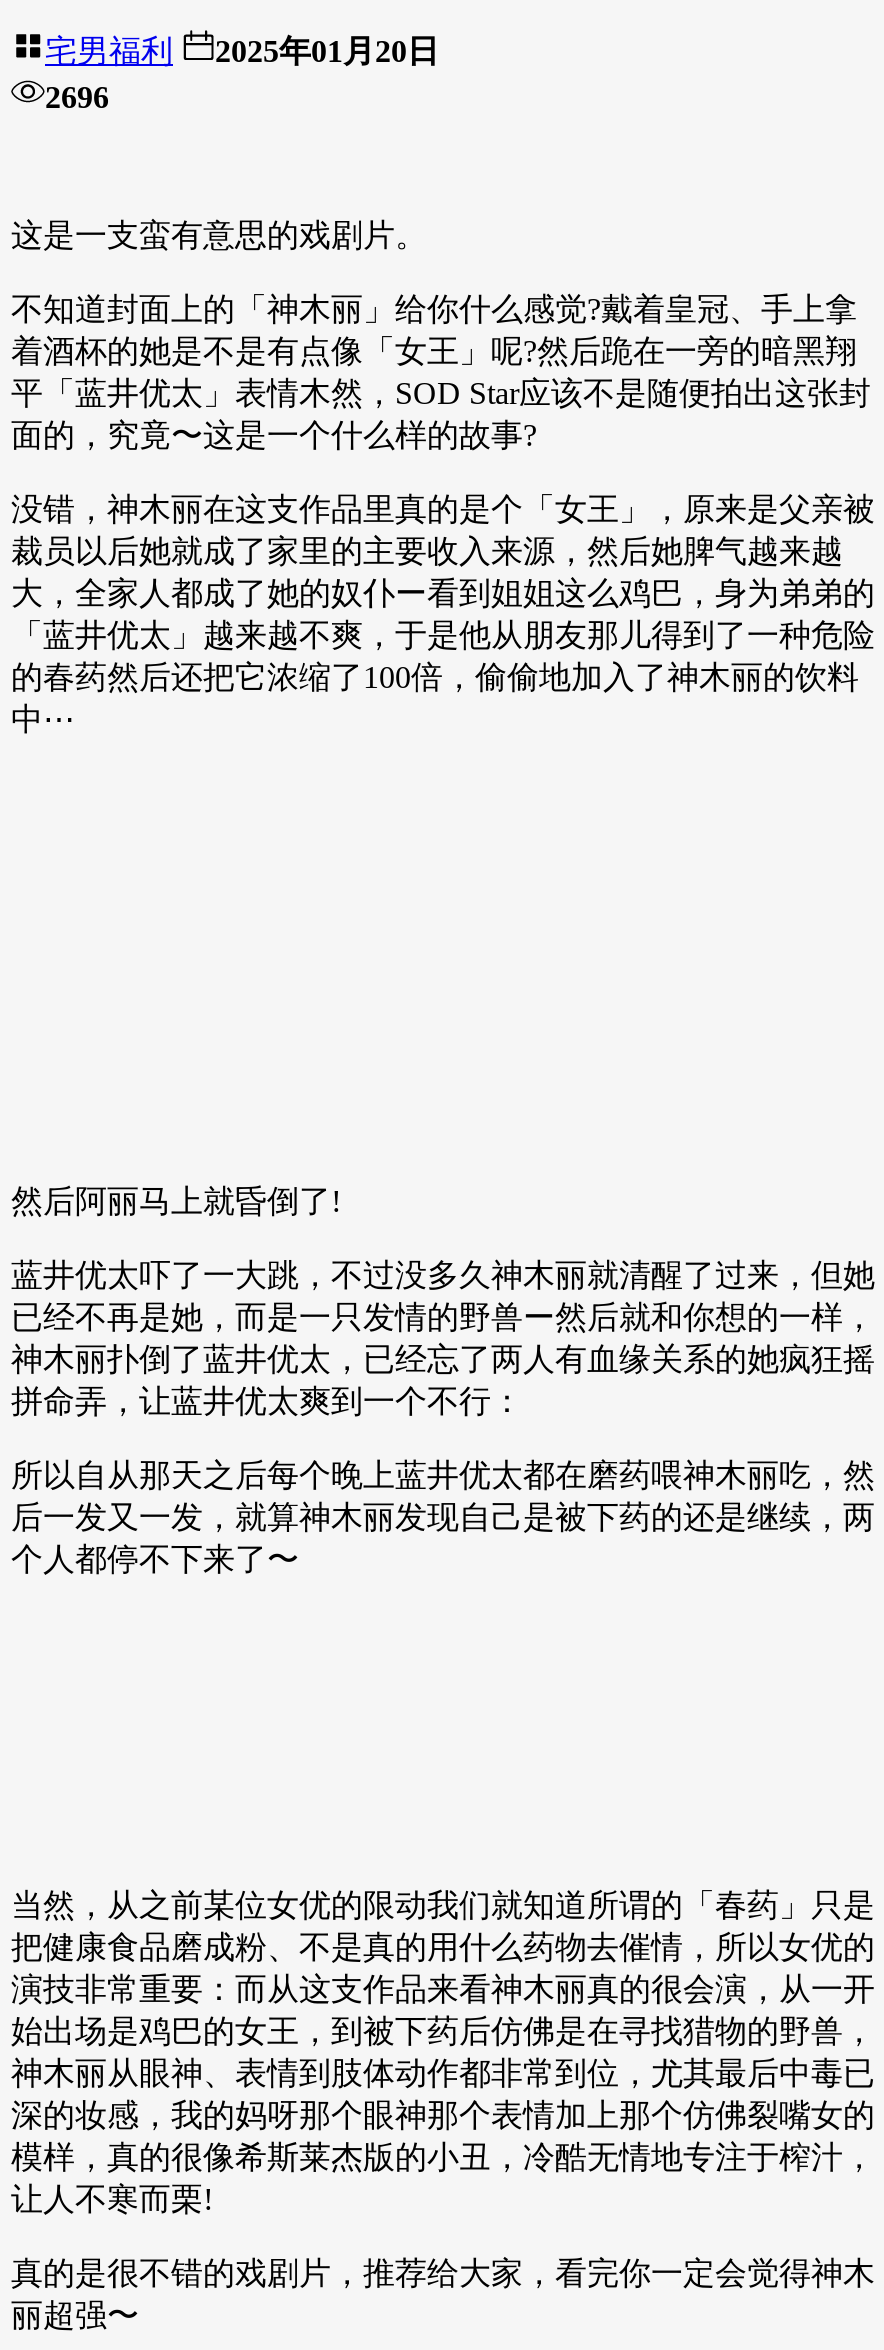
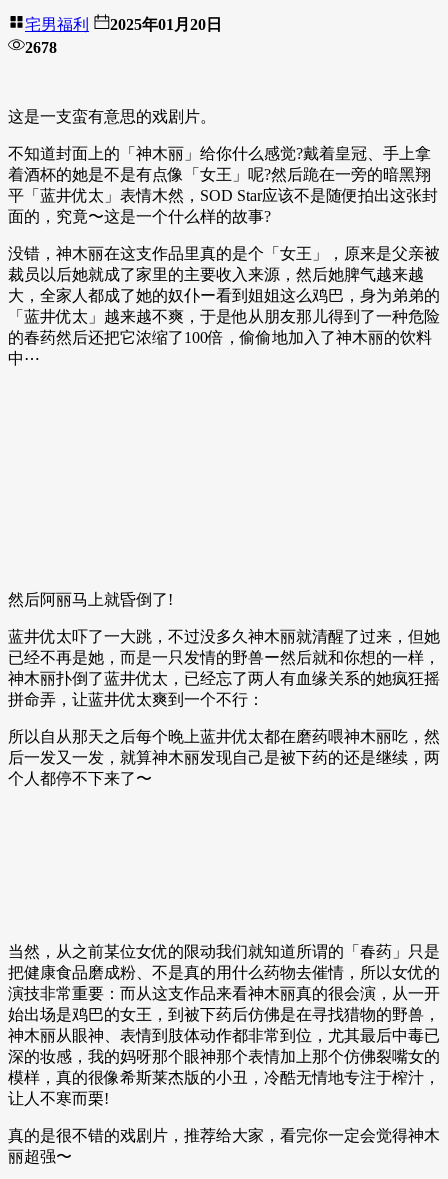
- 2696
+ 2678
